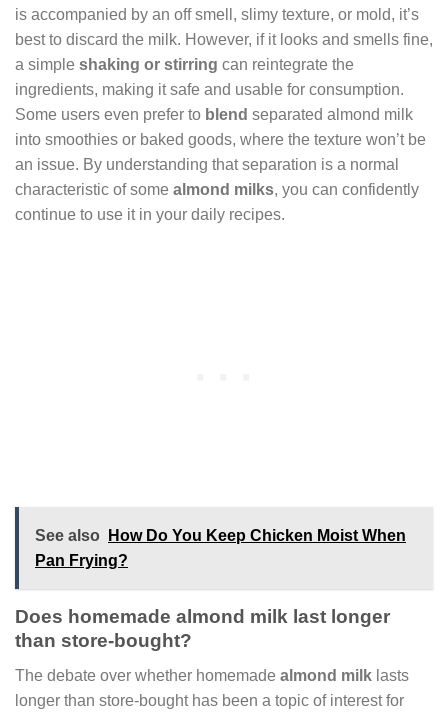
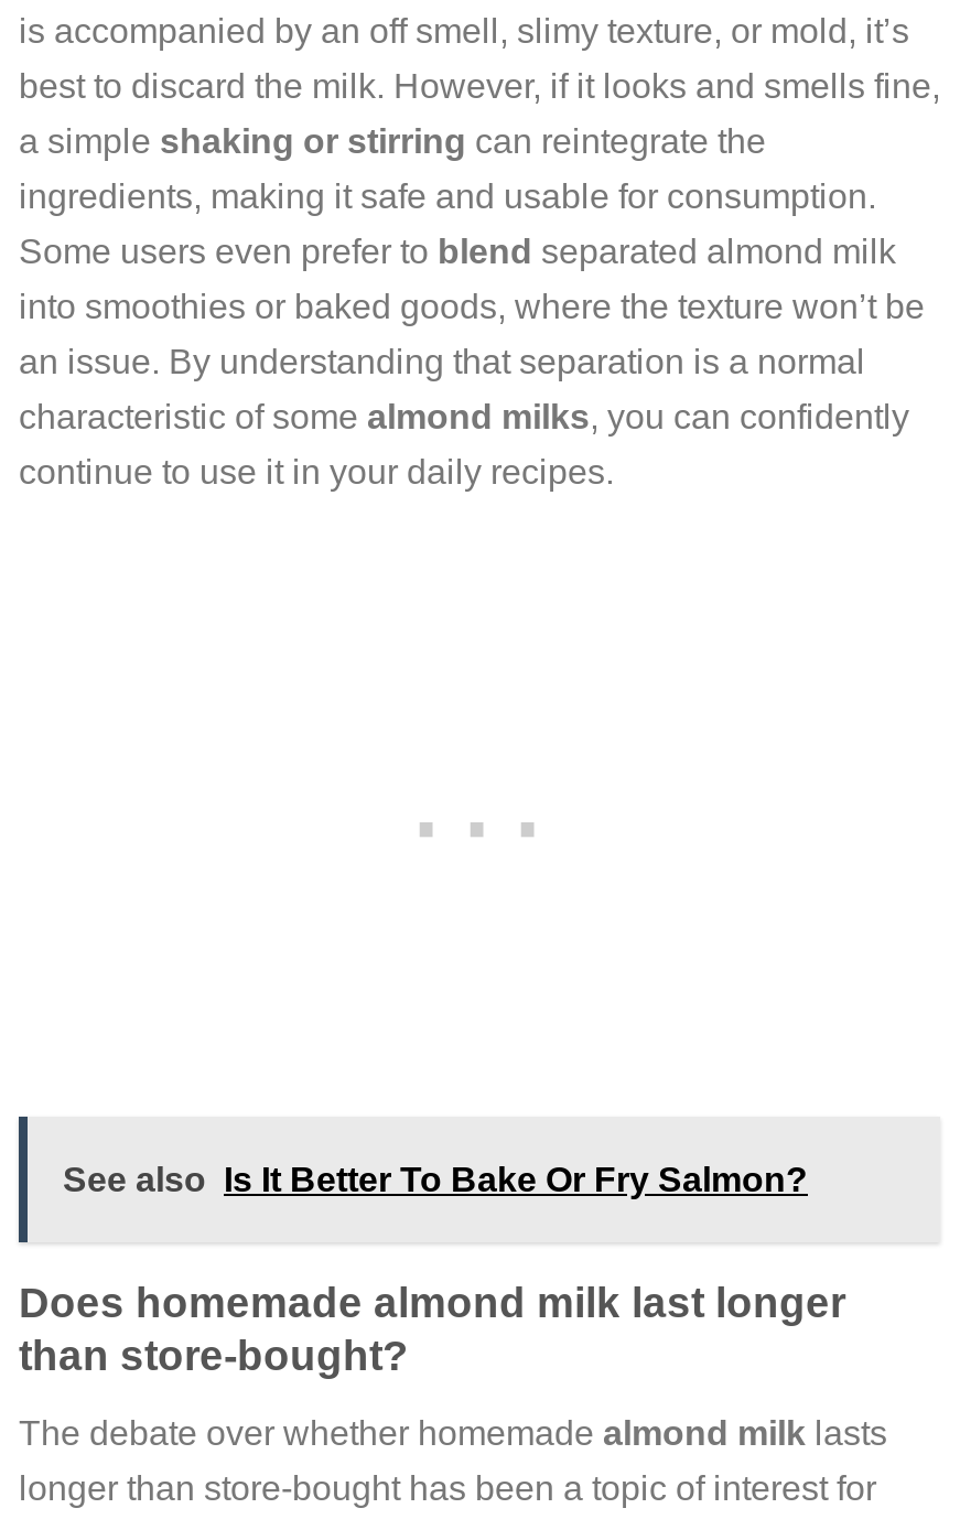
- See also How Do You Keep Chicken Moist When
- Pan Frying?
+ See also Is It Better To Bake Or Fry Salmon?
